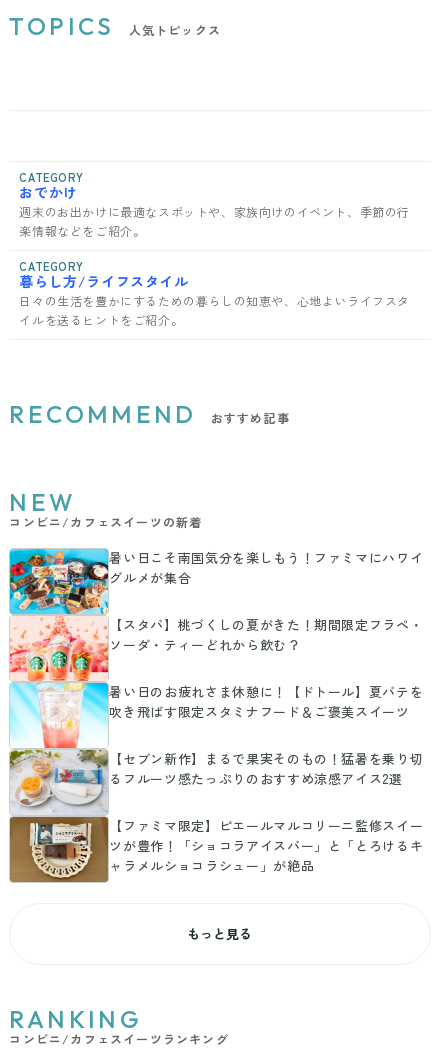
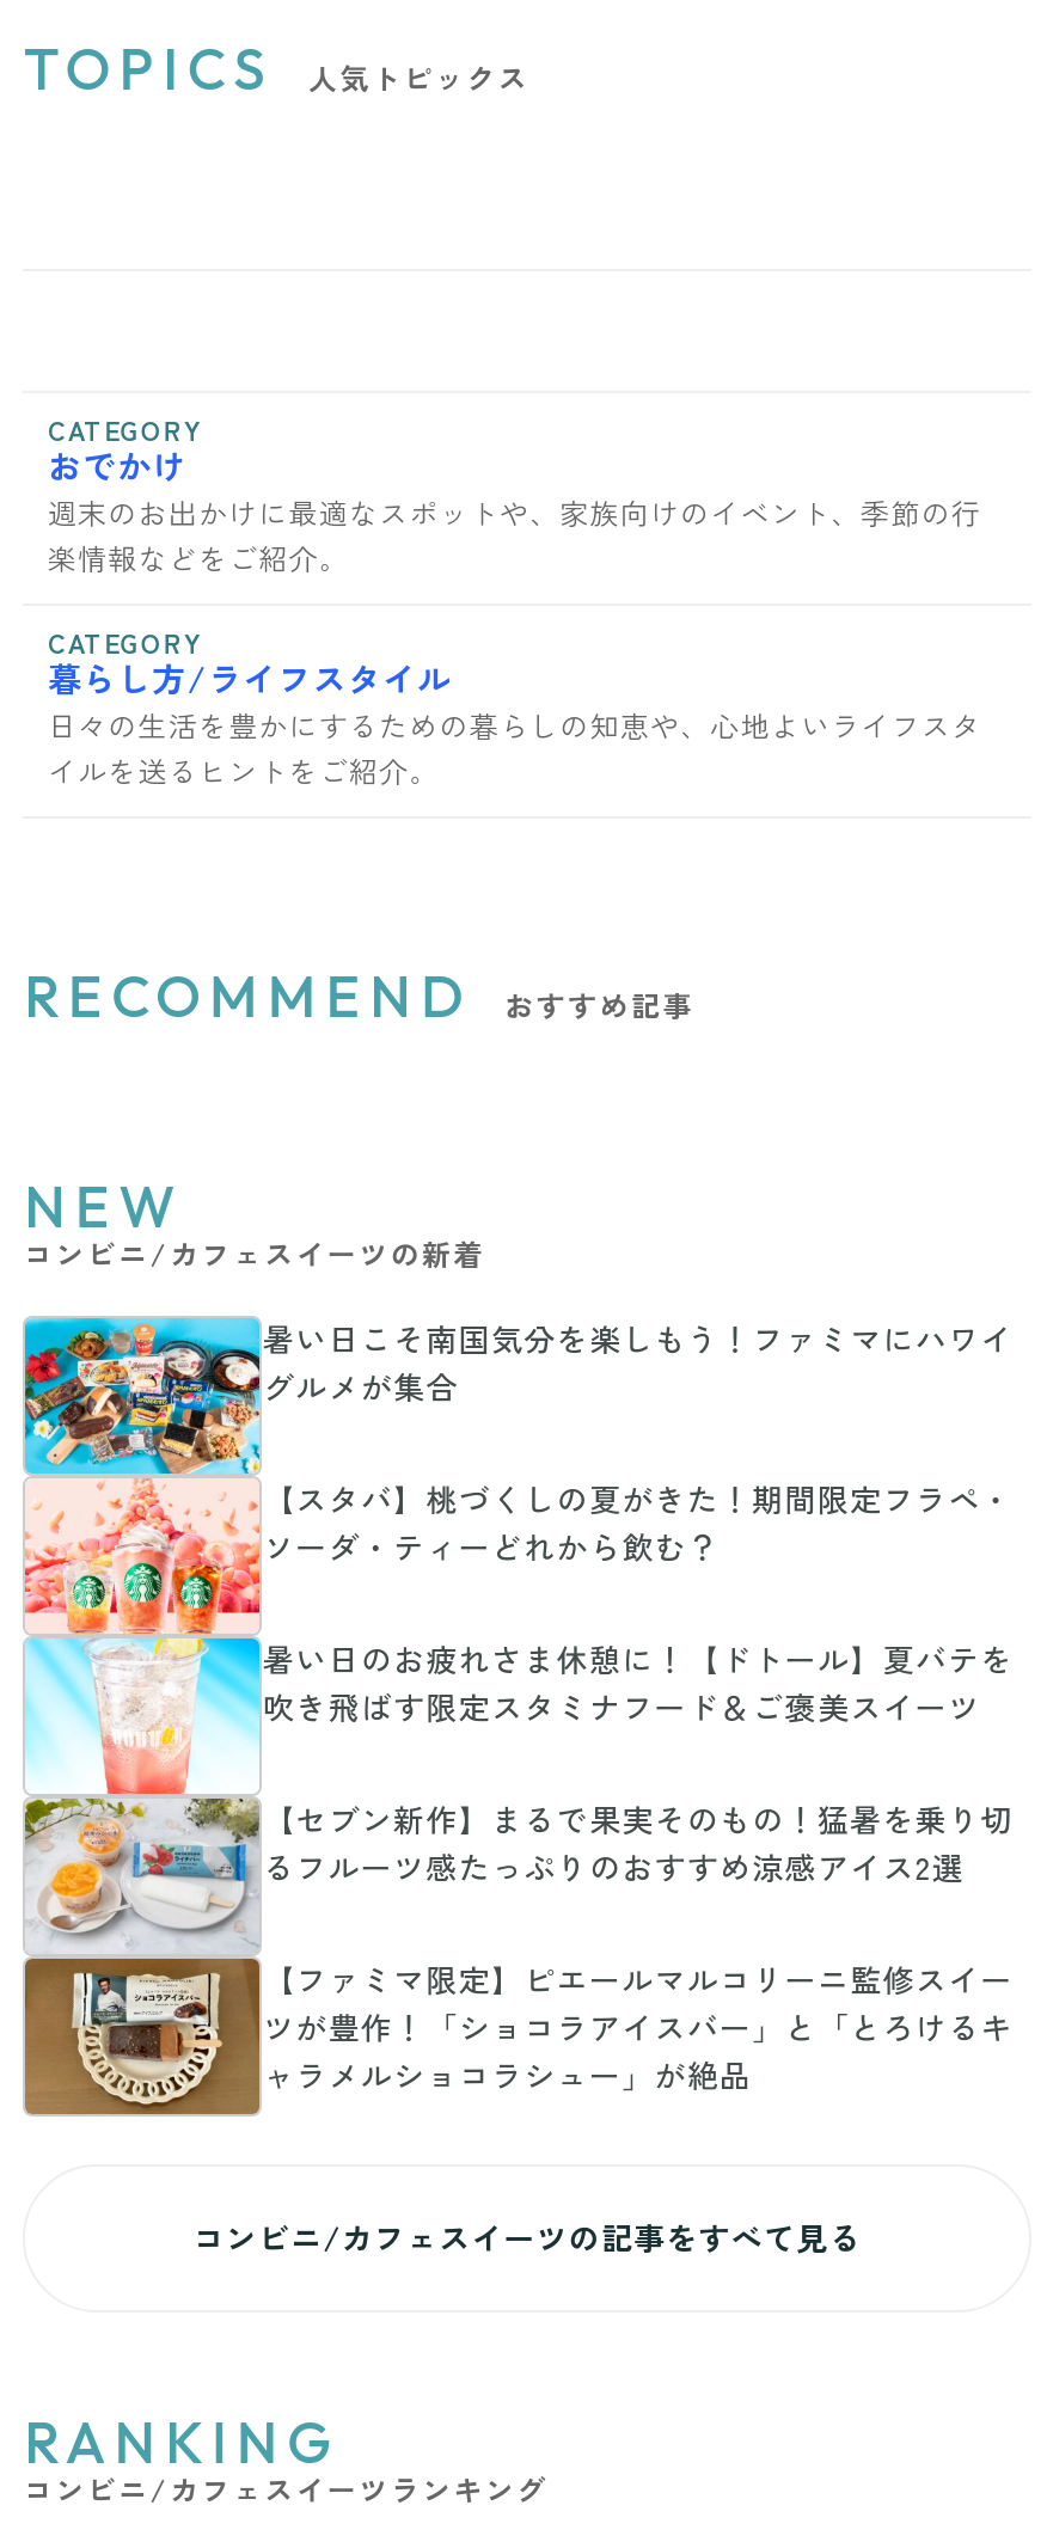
- もっと見る
+ コンビニ/カフェスイーツの記事をすべて見る
